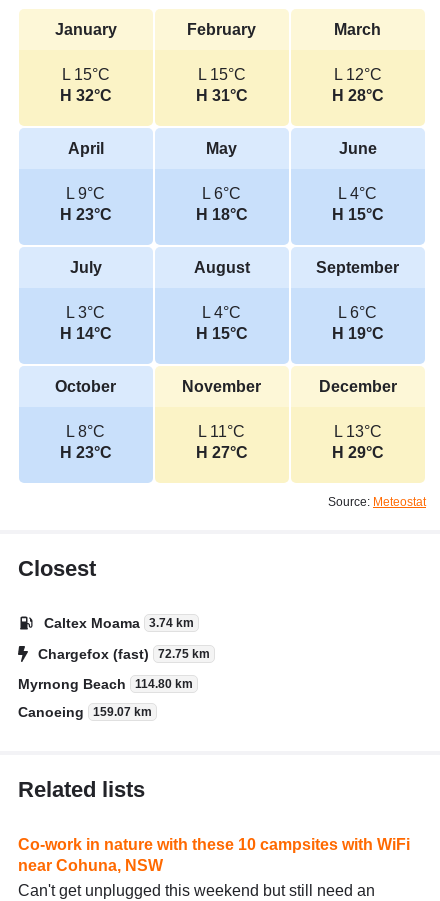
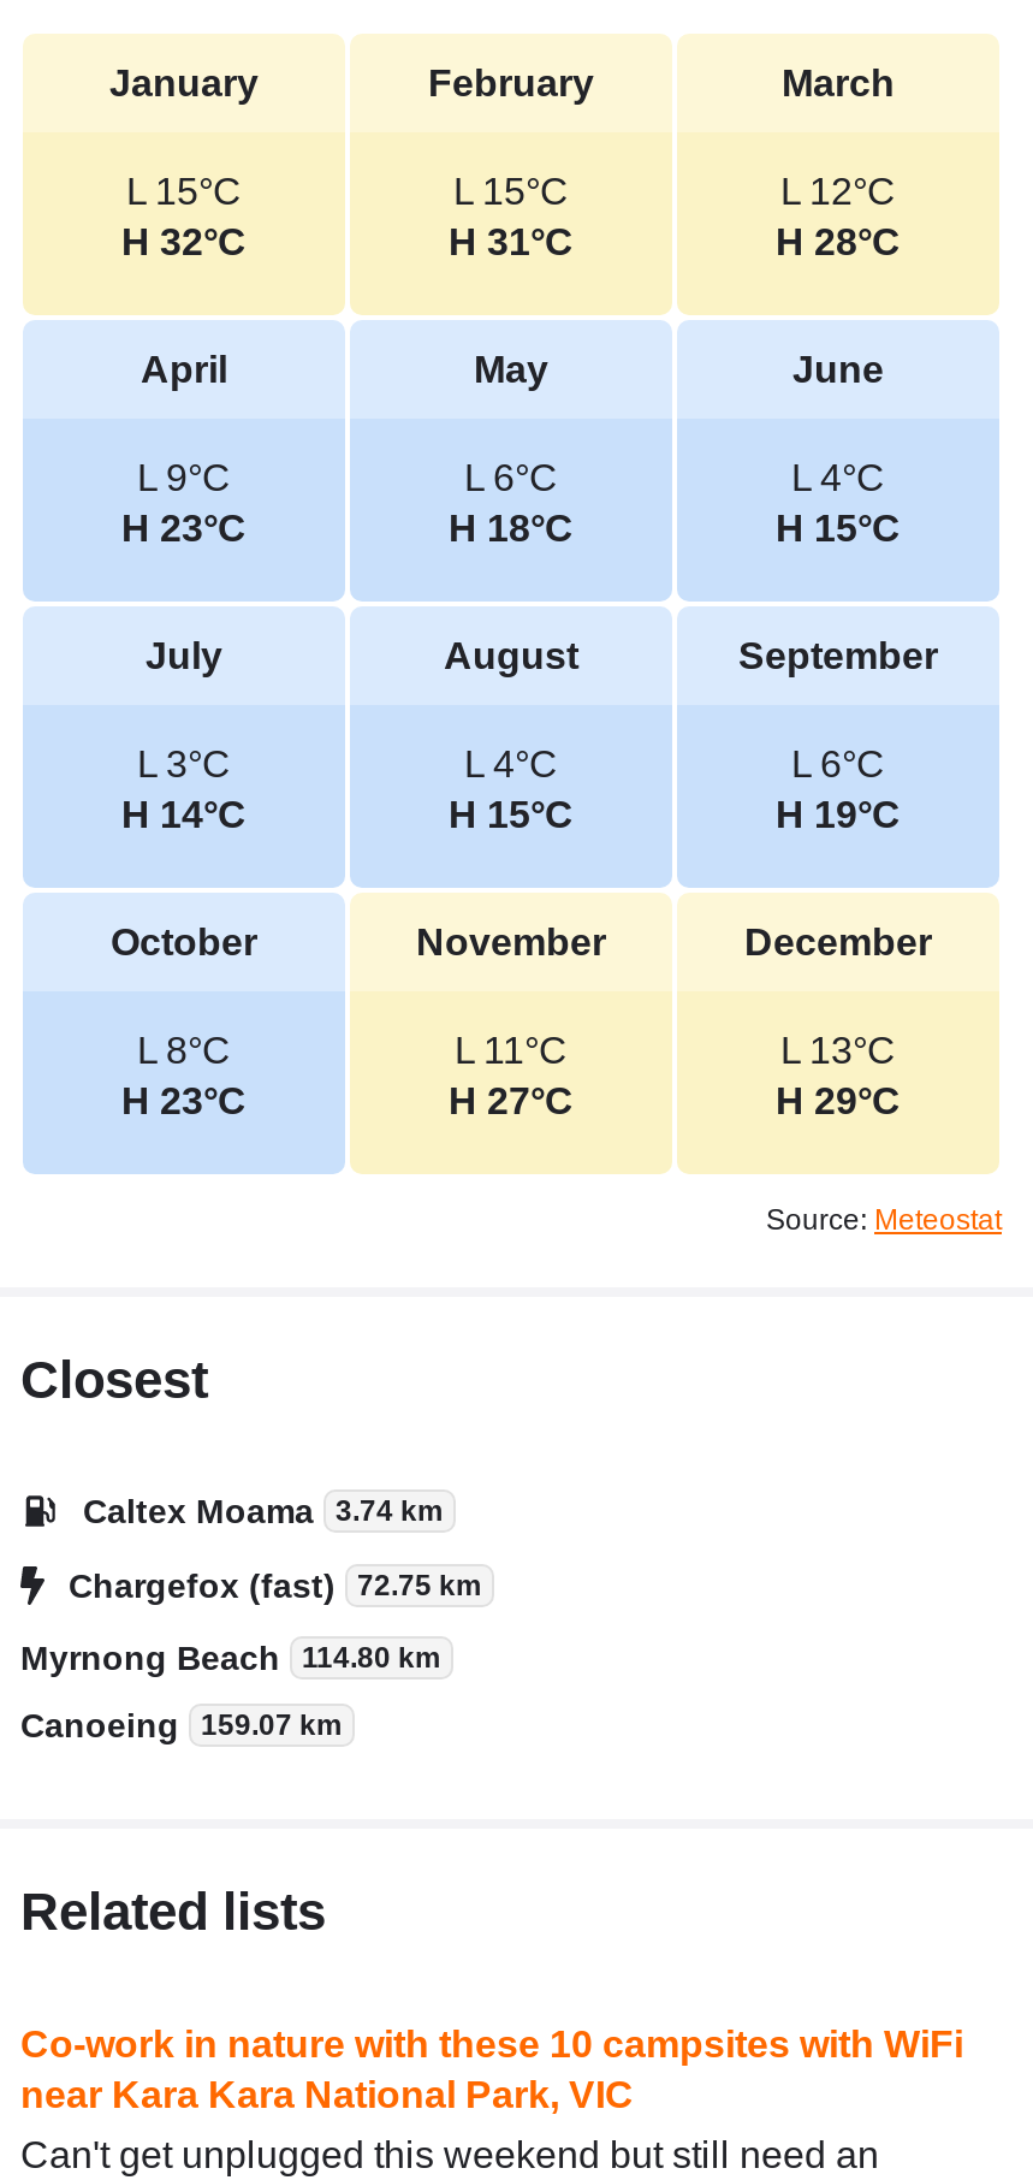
- near Cohuna, NSW
+ near Kara Kara National Park, VIC
